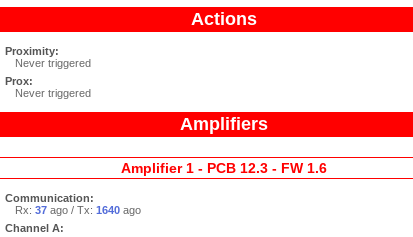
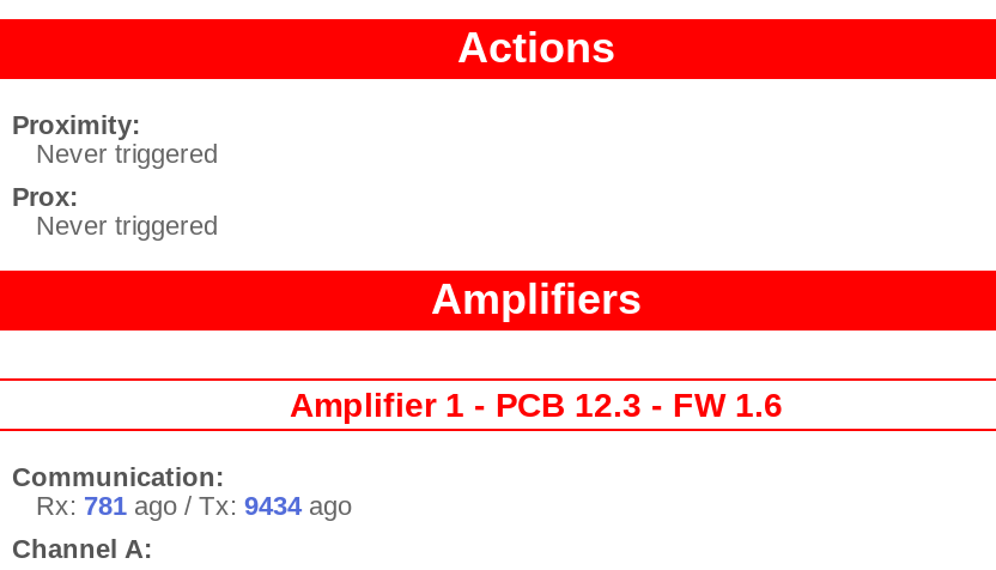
- Rx: 37 ago / Tx: 1640 ago
+ Rx: 781 ago / Tx: 9434 ago
